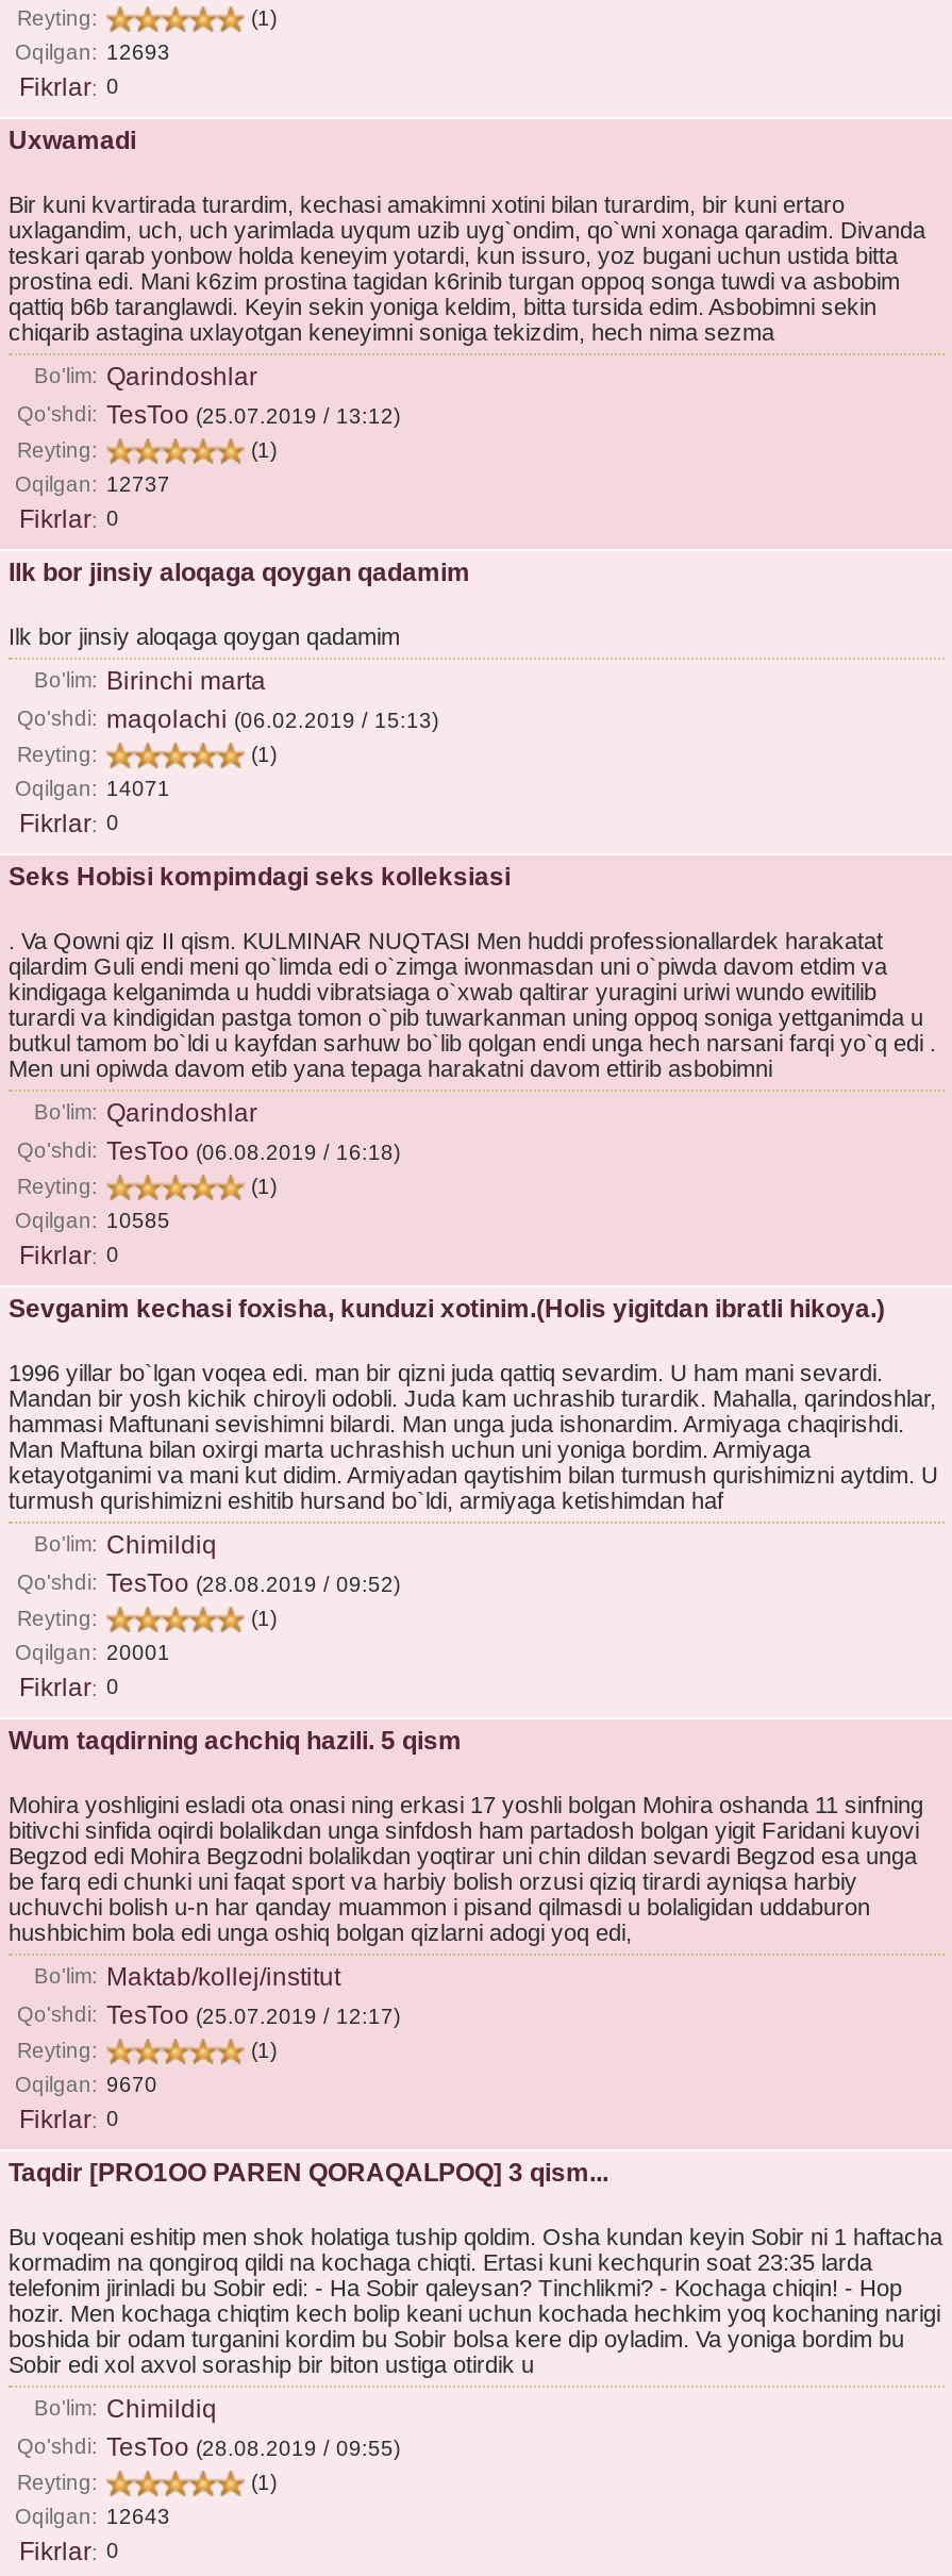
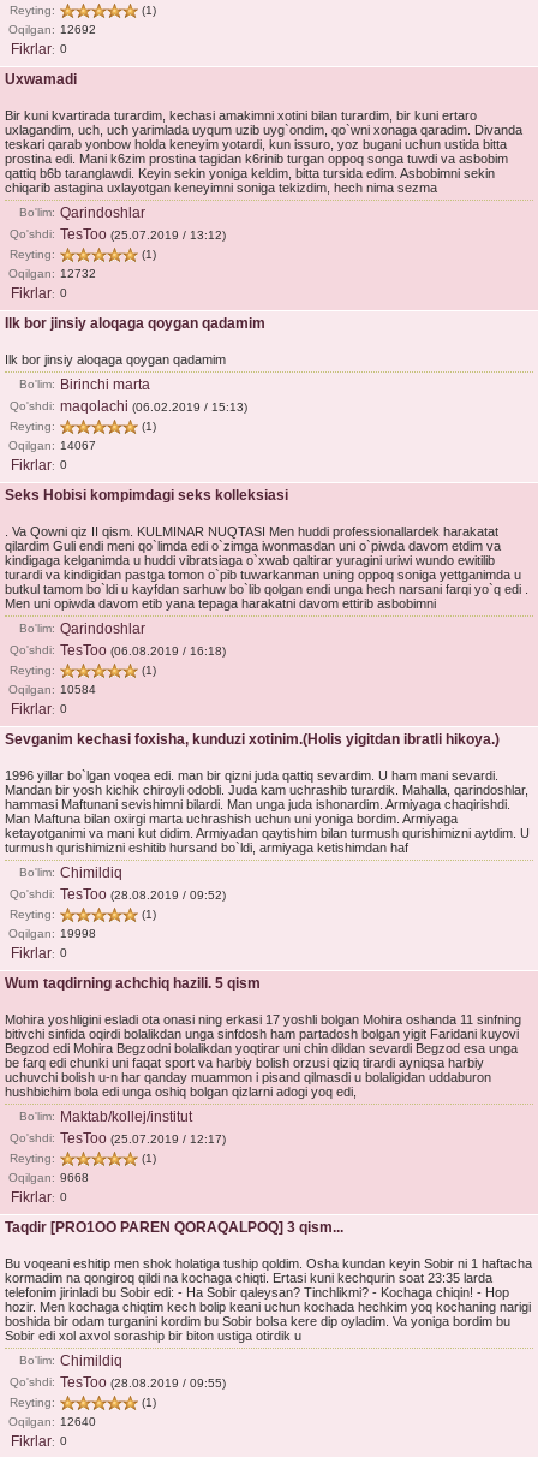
- Oqilgan: 12693
+ Oqilgan: 12692

- Oqilgan: 12737
+ Oqilgan: 12732

- Oqilgan: 14071
+ Oqilgan: 14067

- Oqilgan: 10585
+ Oqilgan: 10584

- Oqilgan: 20001
+ Oqilgan: 19998

- Oqilgan: 9670
+ Oqilgan: 9668

- Oqilgan: 12643
+ Oqilgan: 12640
